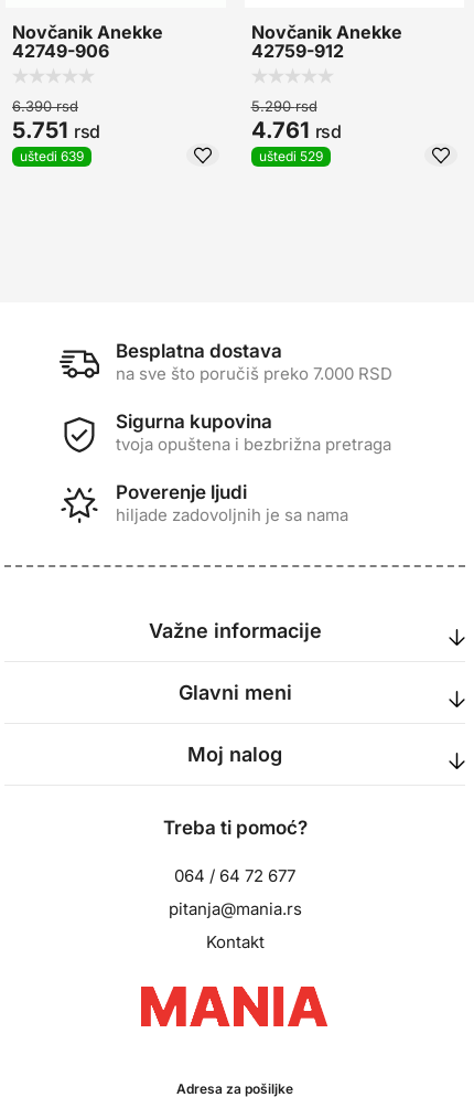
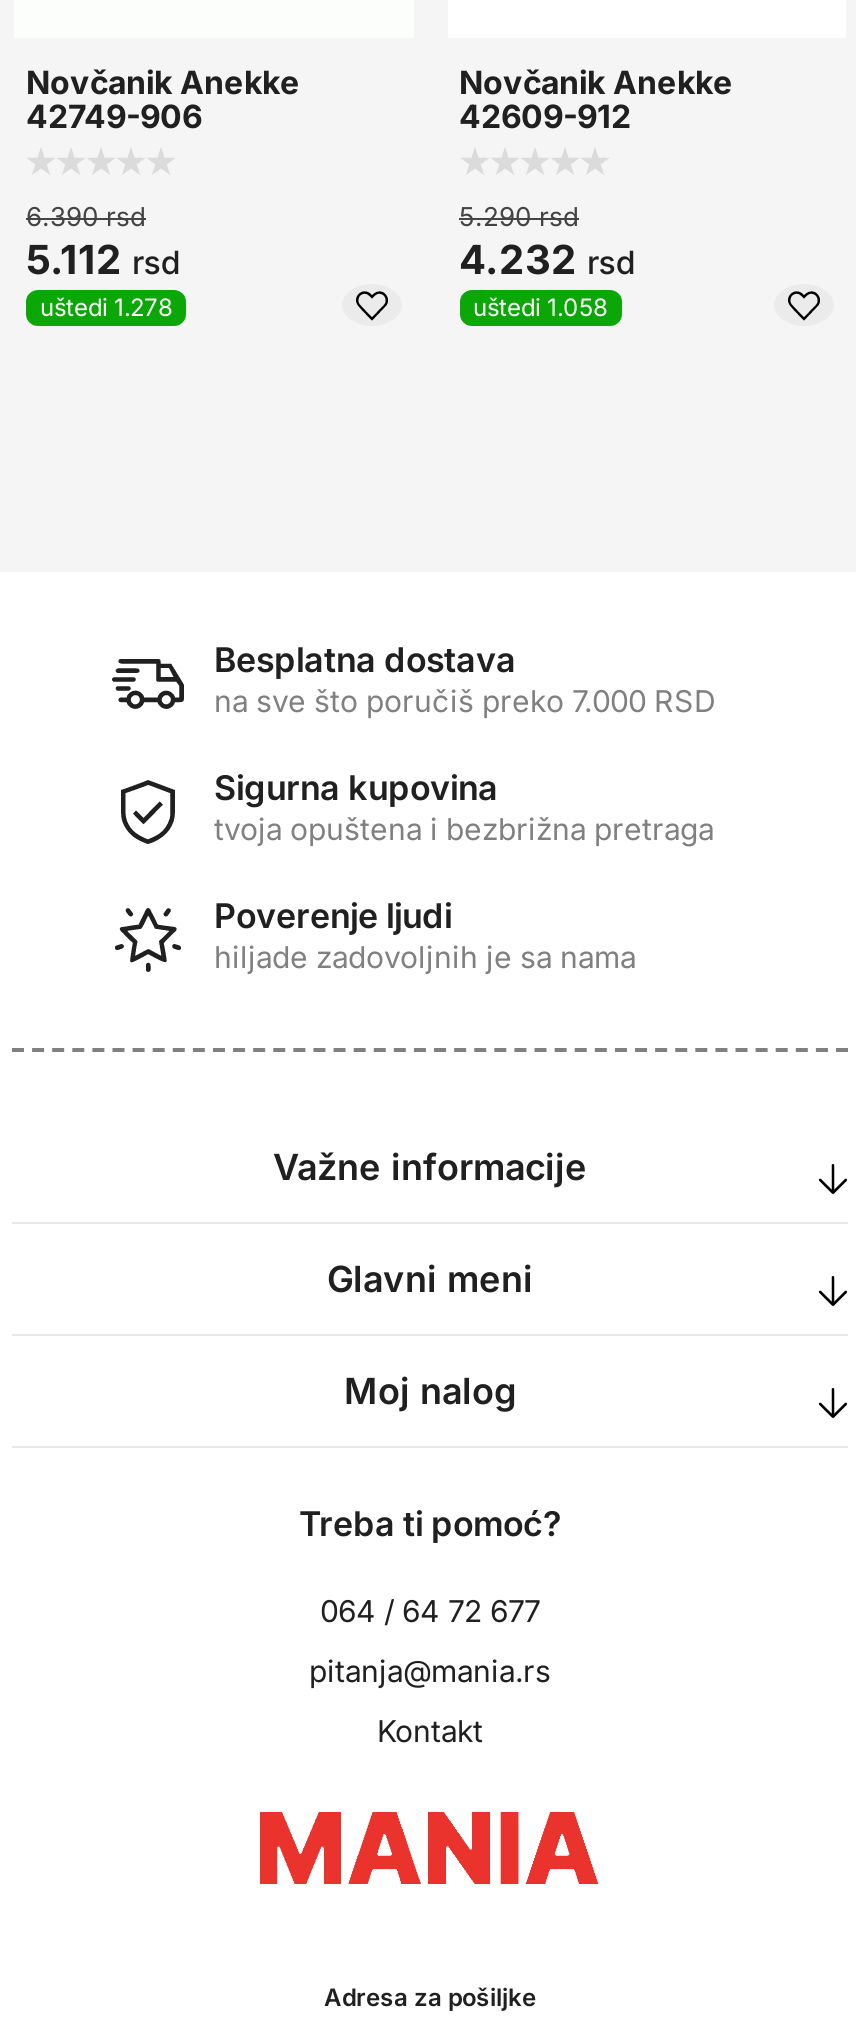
- 42759-912
+ 42609-912

- 5.751 rsd
+ 5.112 rsd

- 4.761 rsd
+ 4.232 rsd

- uštedi 639
+ uštedi 1.278

- uštedi 529
+ uštedi 1.058
